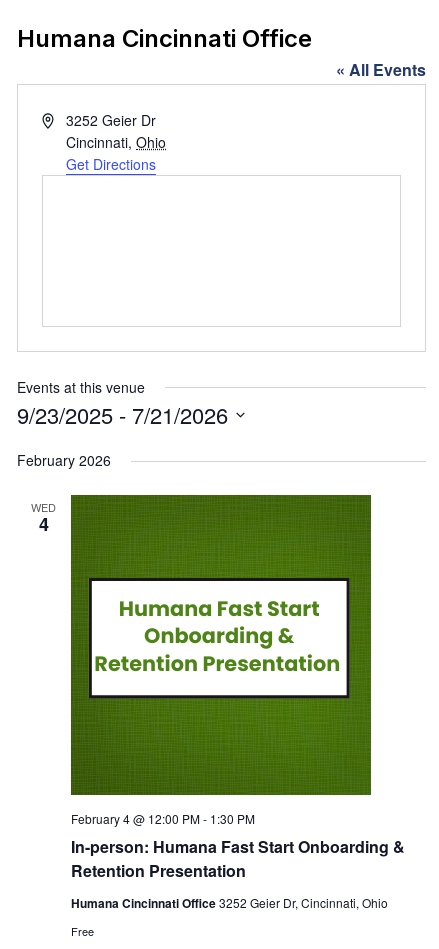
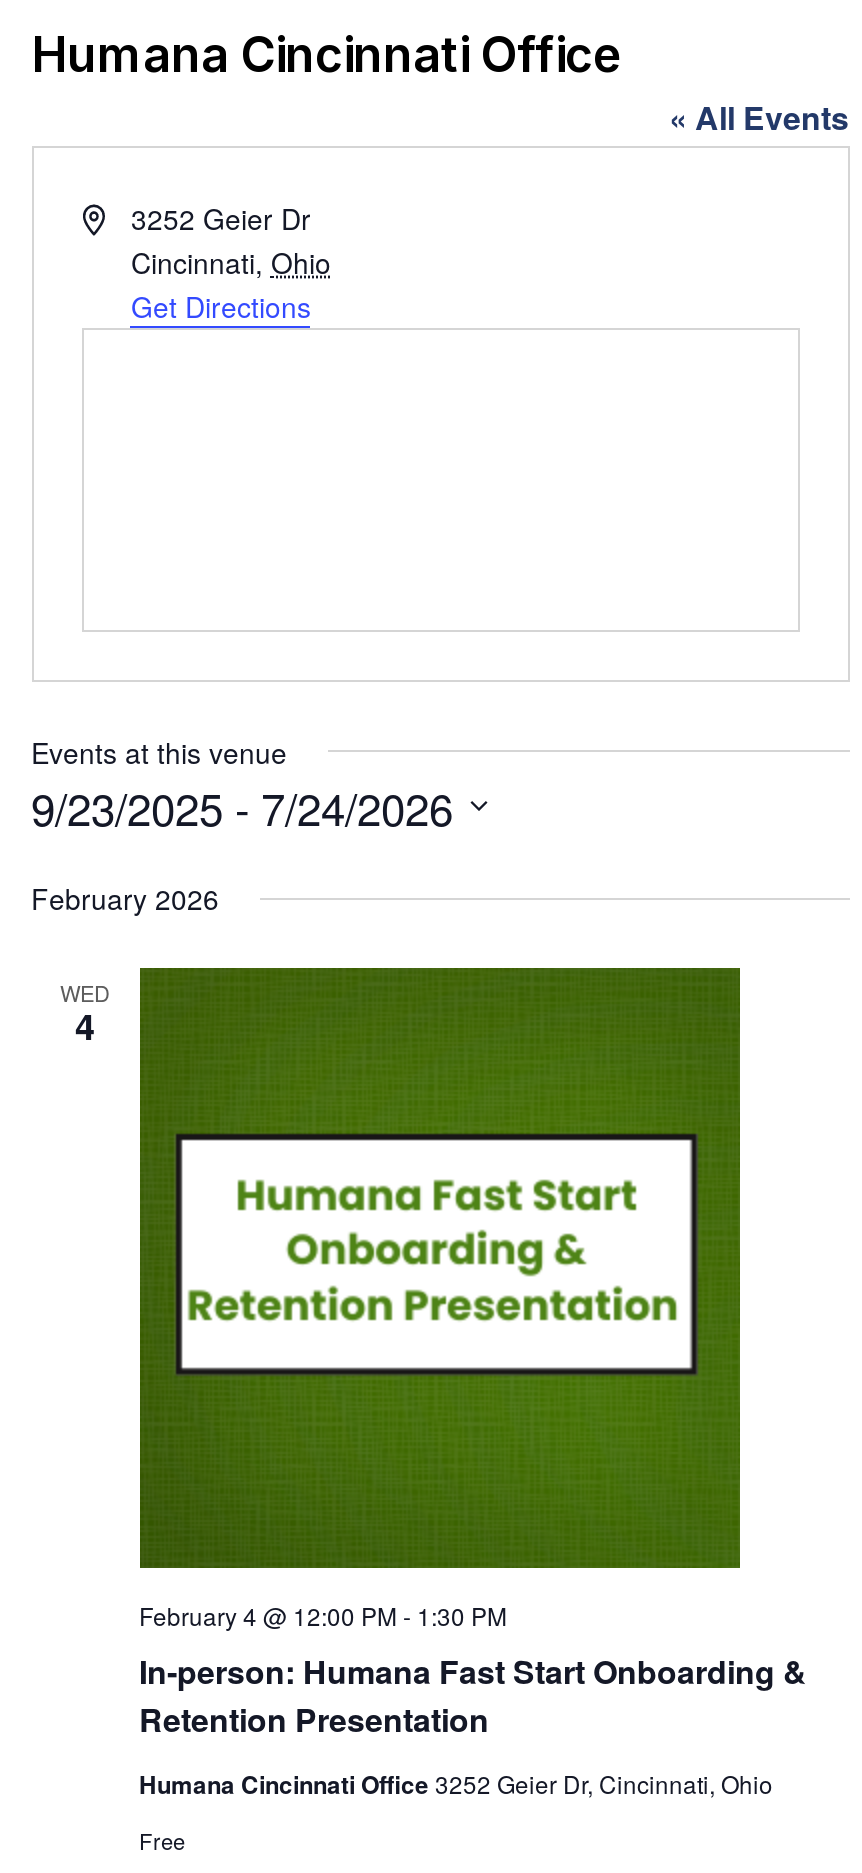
- 9/23/2025 - 7/21/2026
+ 9/23/2025 - 7/24/2026
